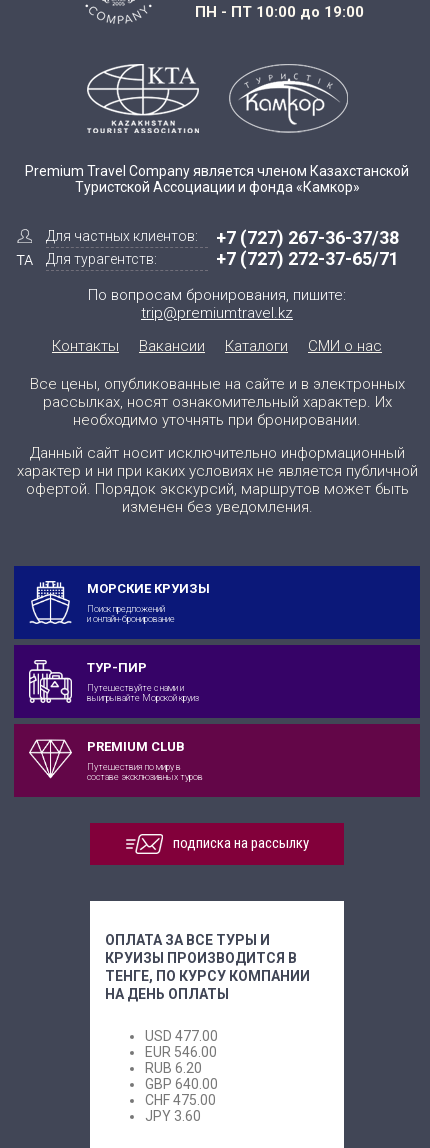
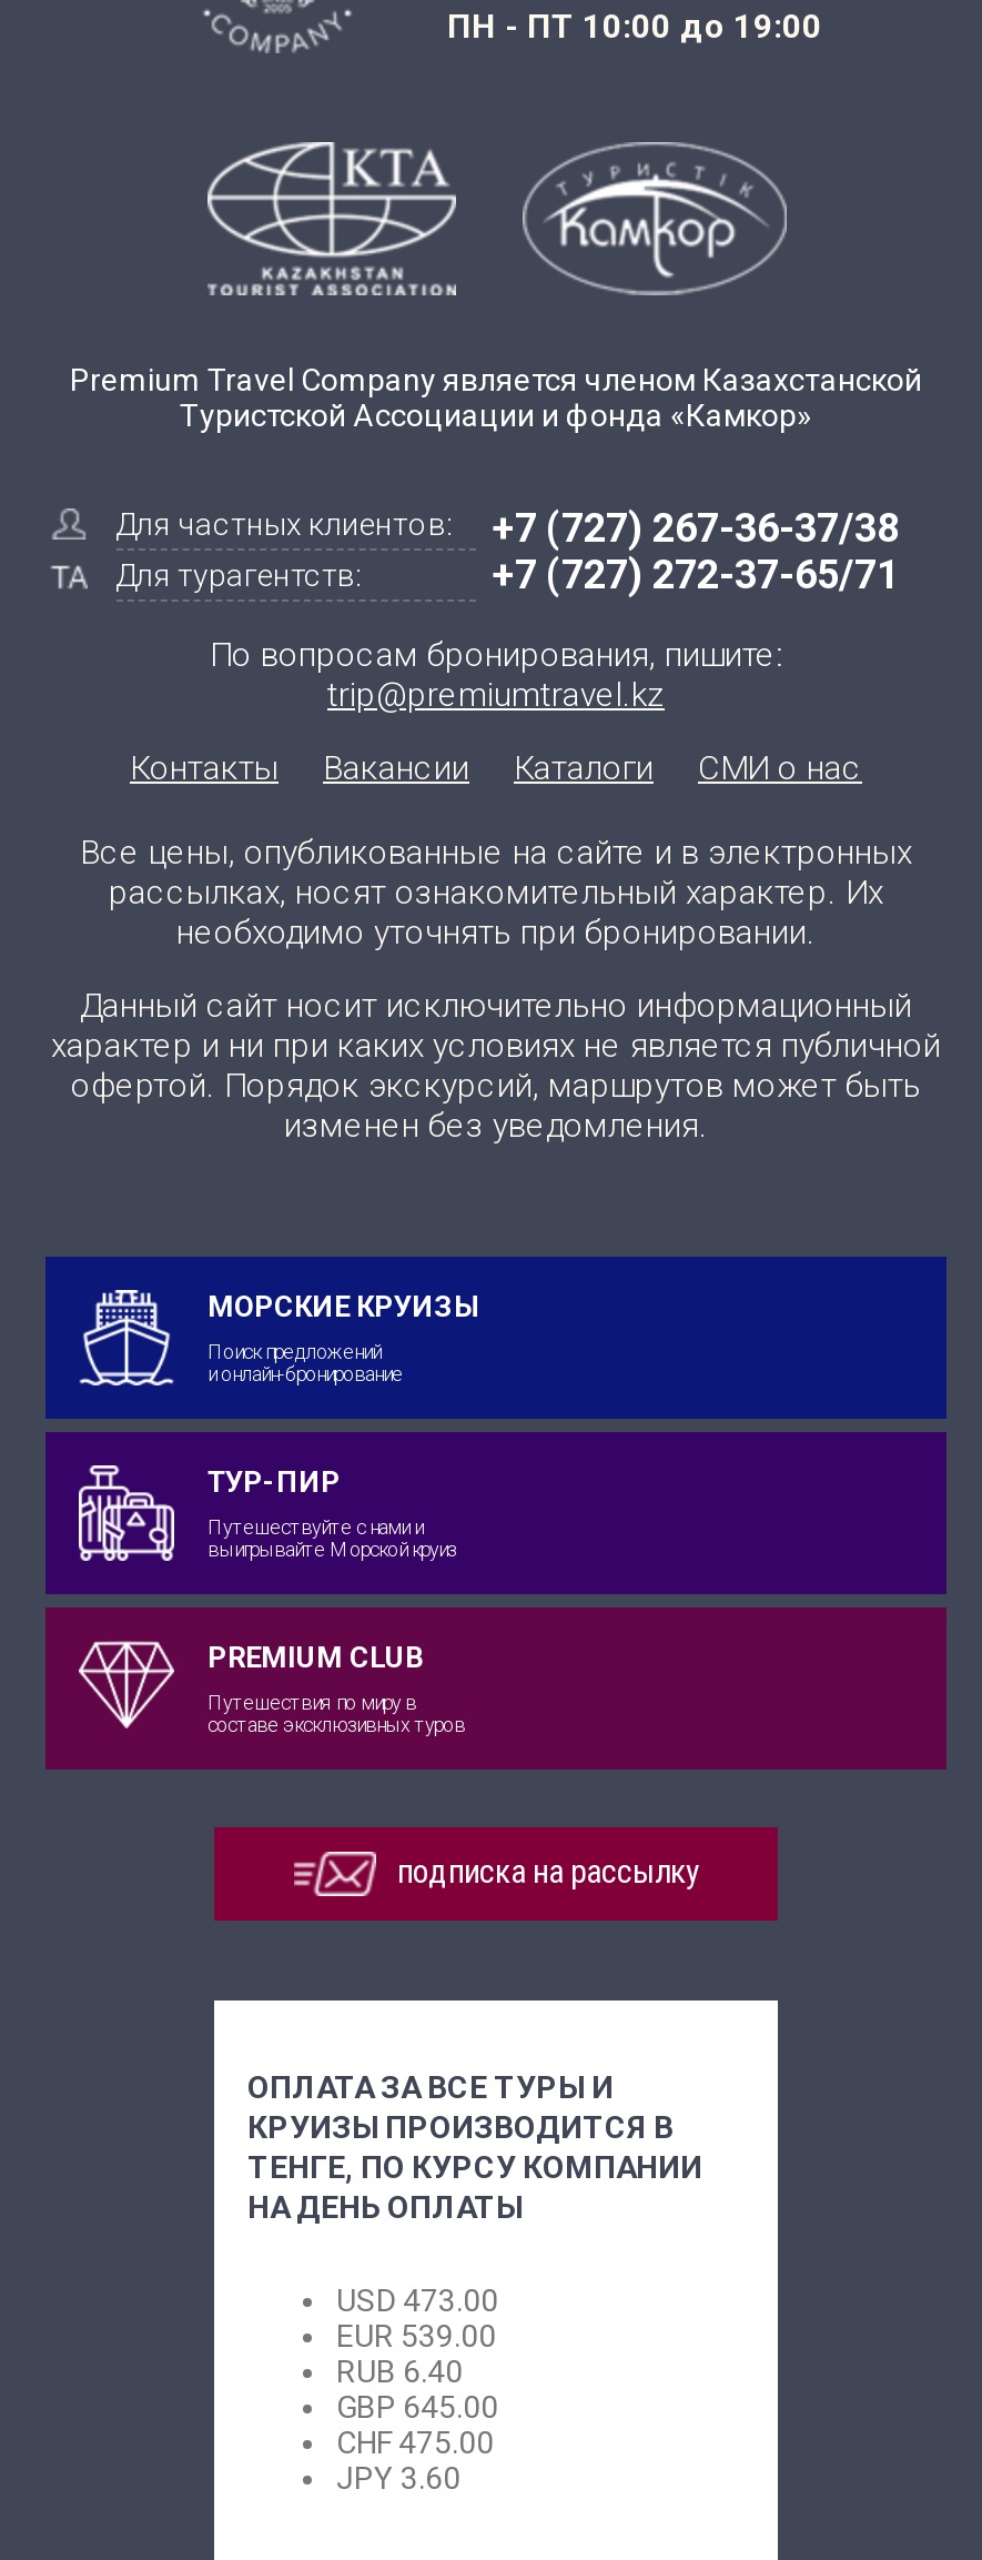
- USD 477.00
+ USD 473.00

- EUR 546.00
+ EUR 539.00

- RUB 6.20
+ RUB 6.40

- GBP 640.00
+ GBP 645.00
